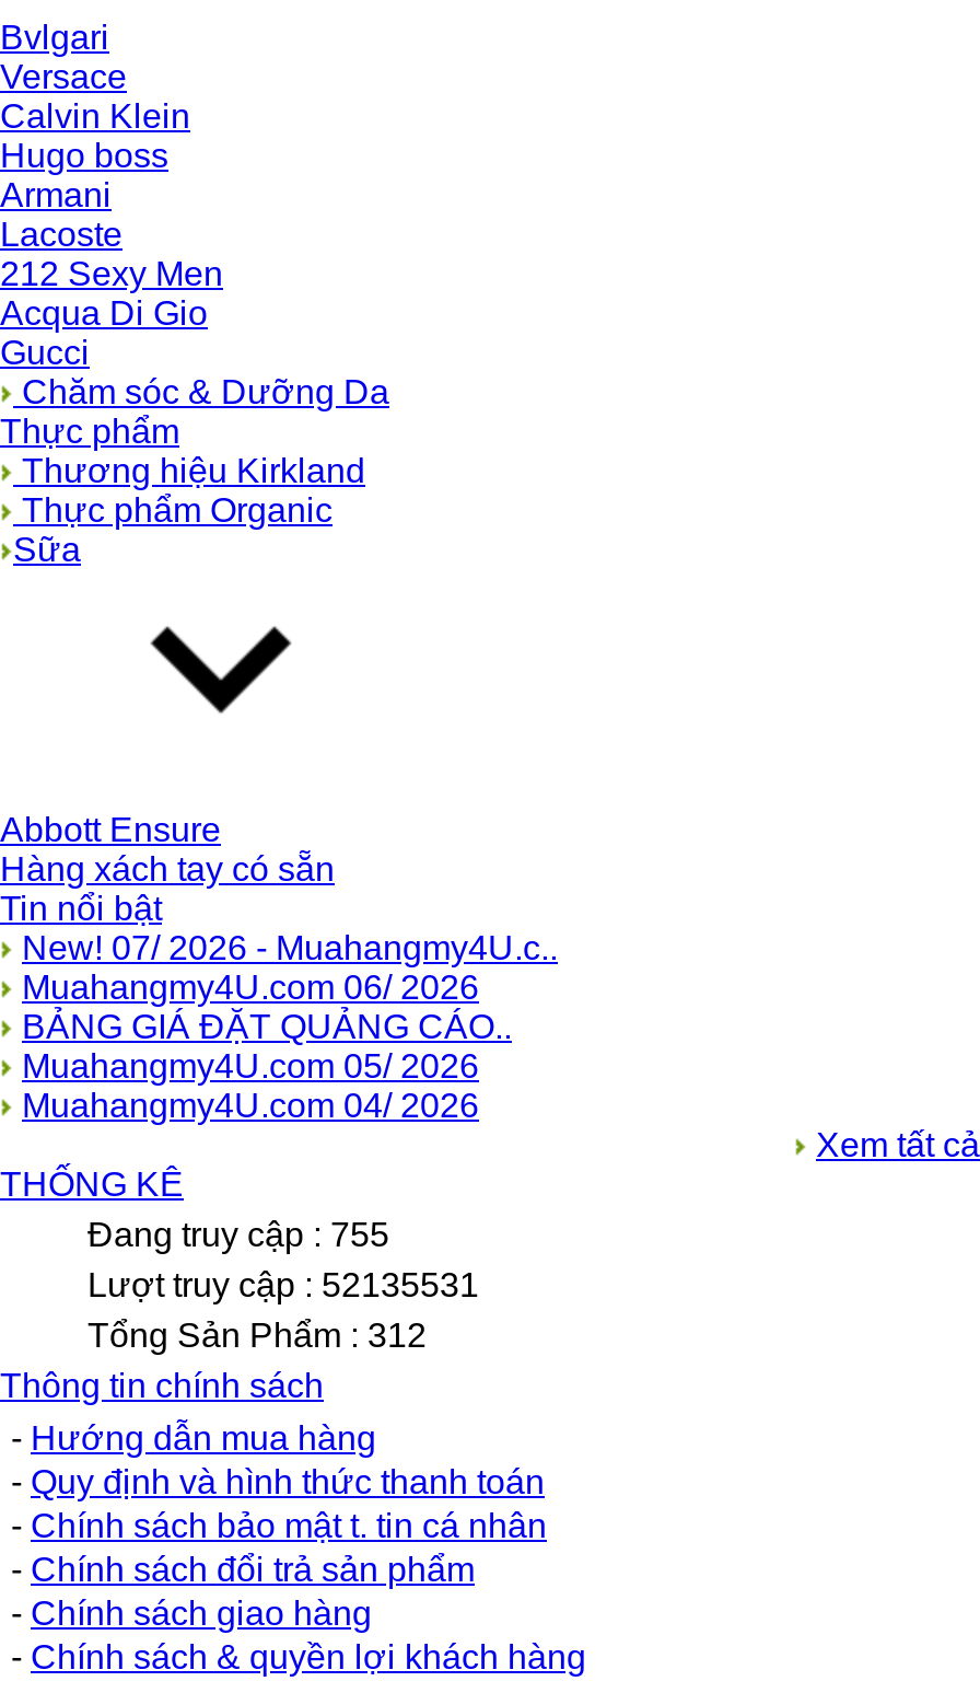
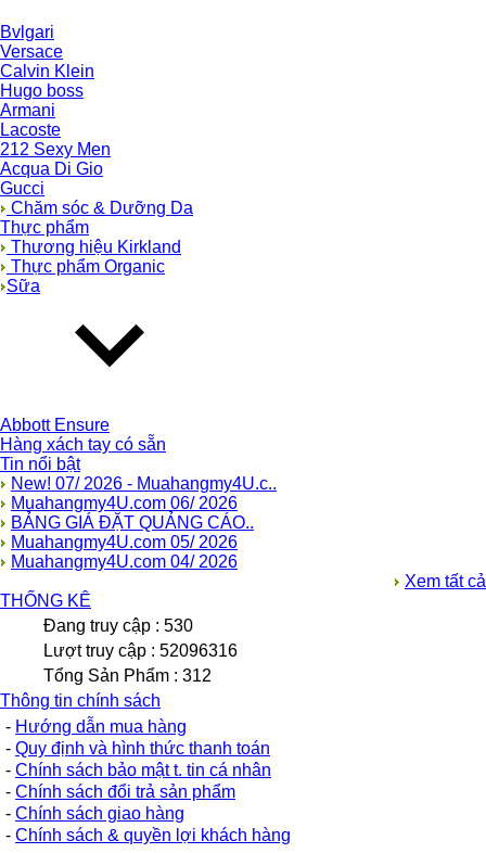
- Đang truy cập : 755
+ Đang truy cập : 530

- Lượt truy cập : 52135531
+ Lượt truy cập : 52096316
